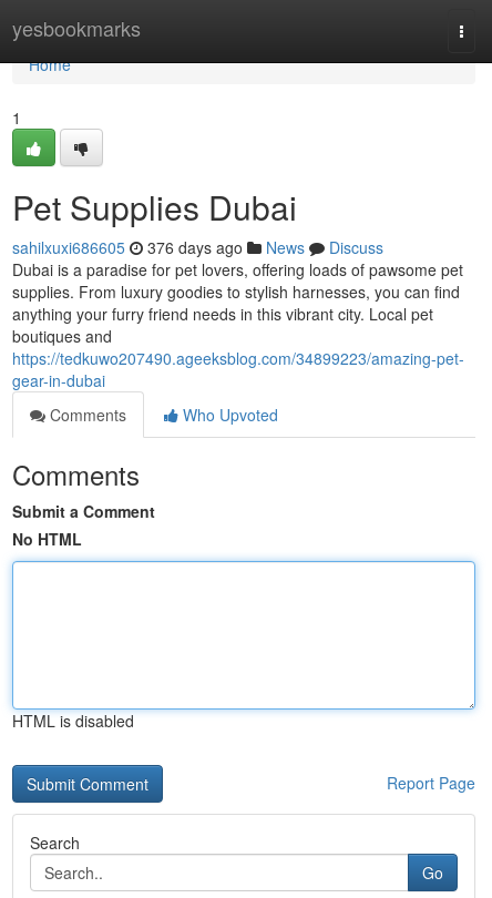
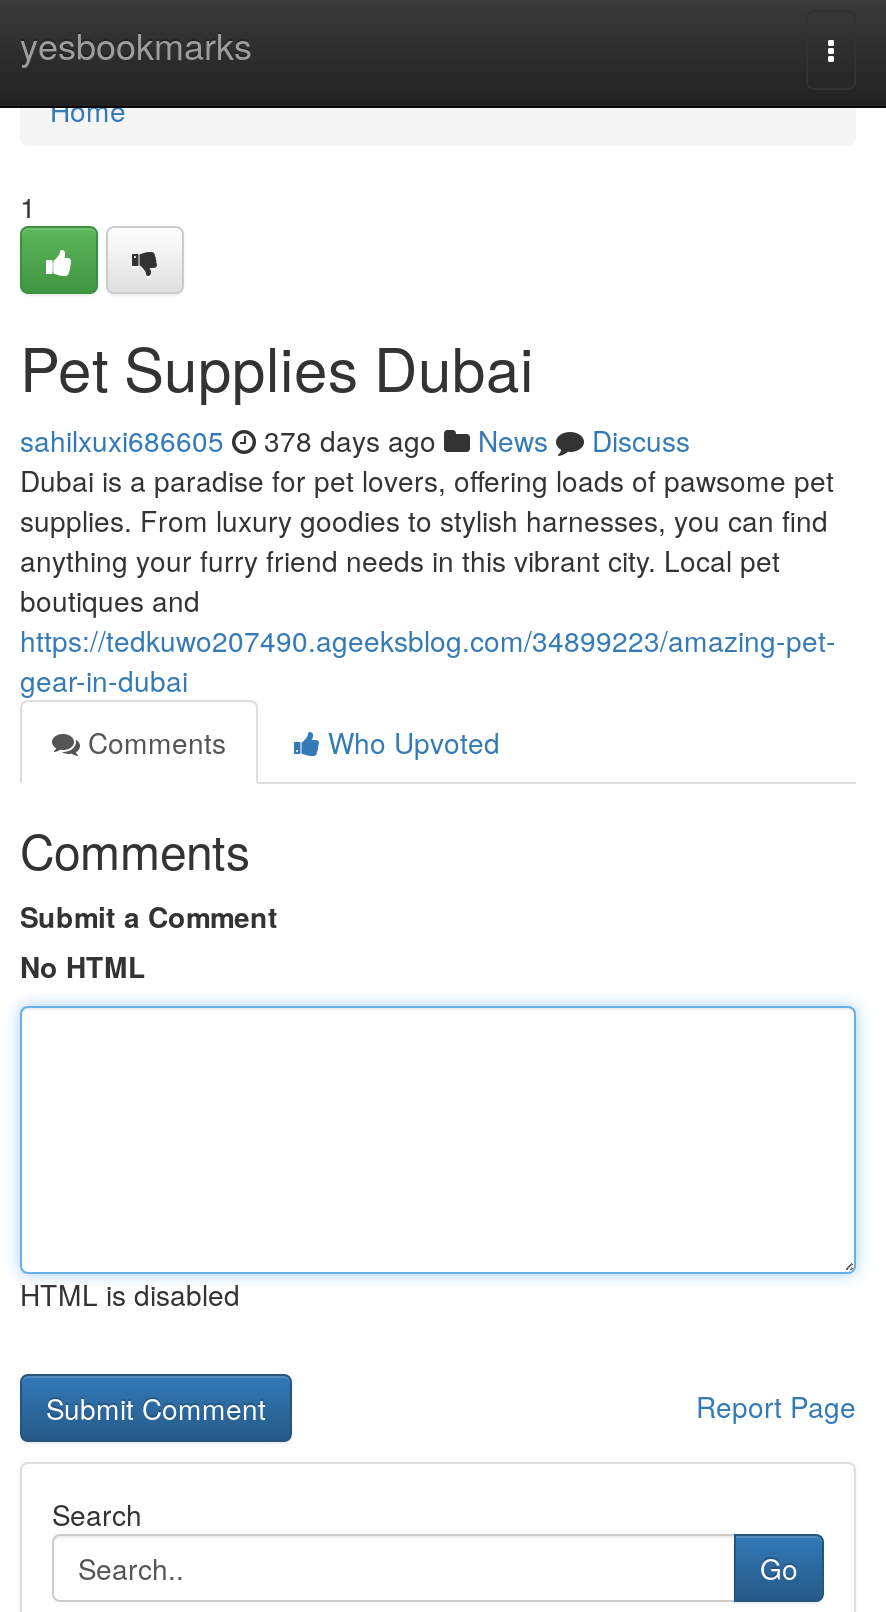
- sahilxuxi686605 376 days ago News Discuss
+ sahilxuxi686605 378 days ago News Discuss
